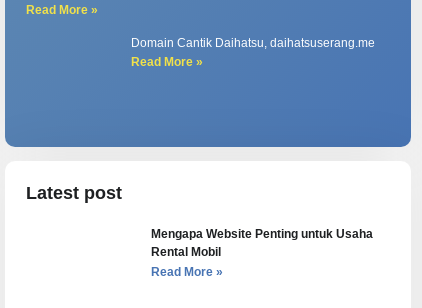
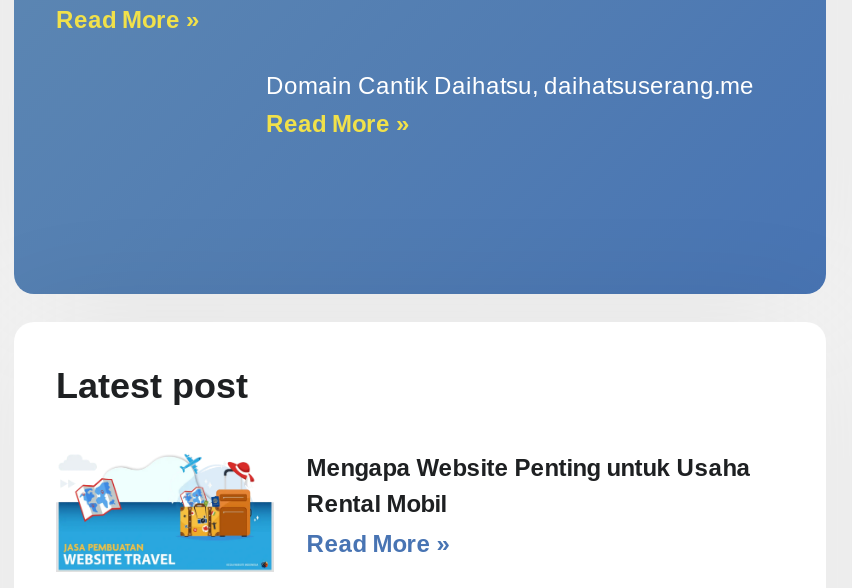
+ [image]
